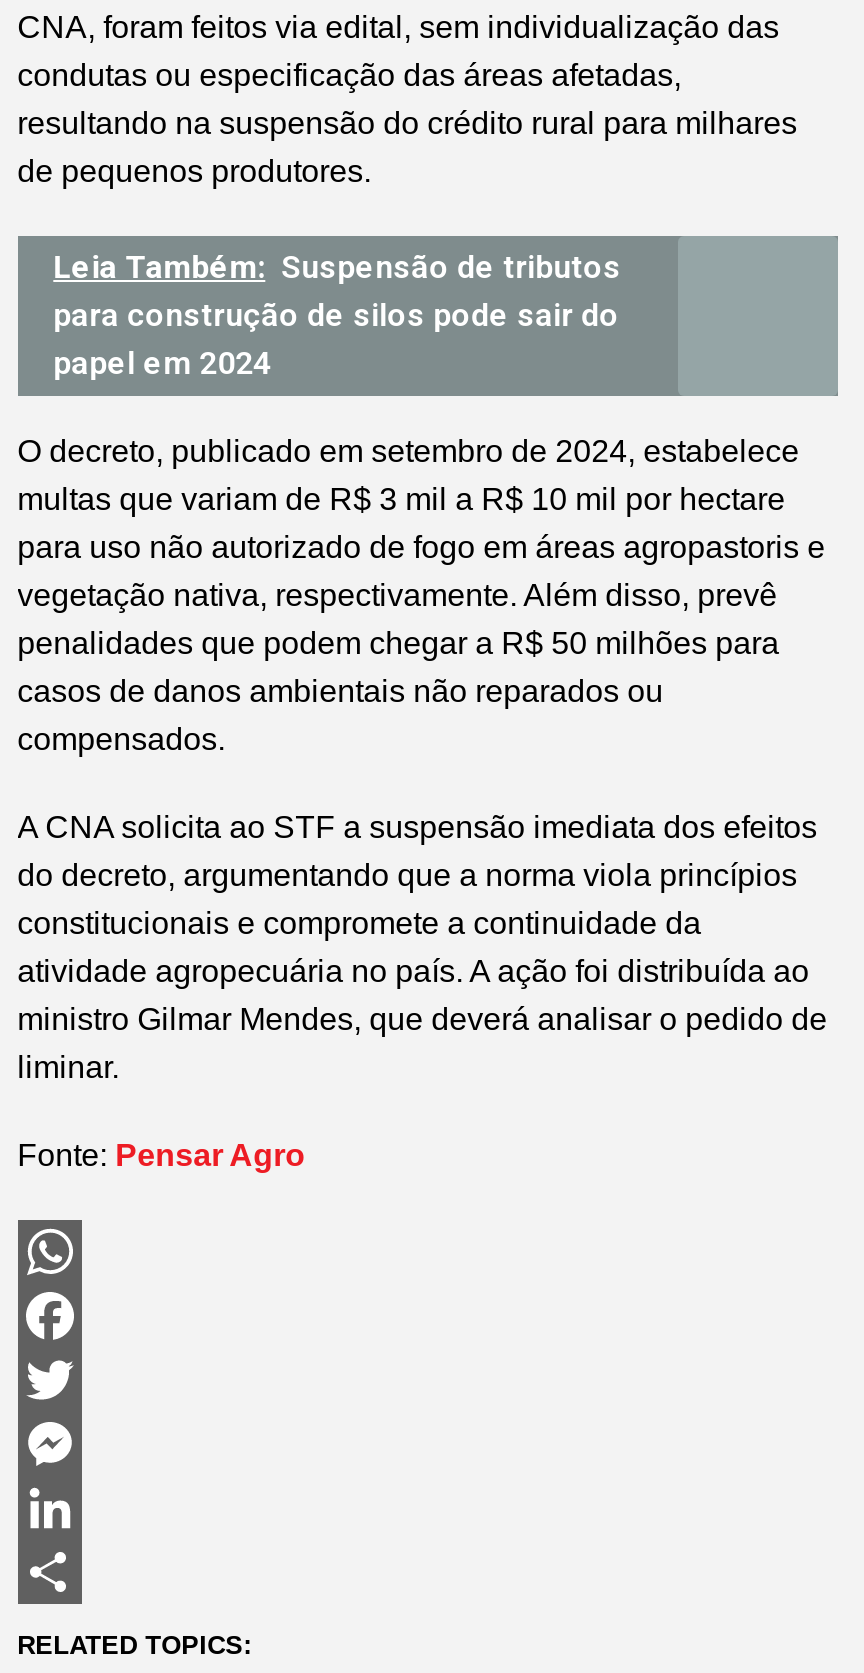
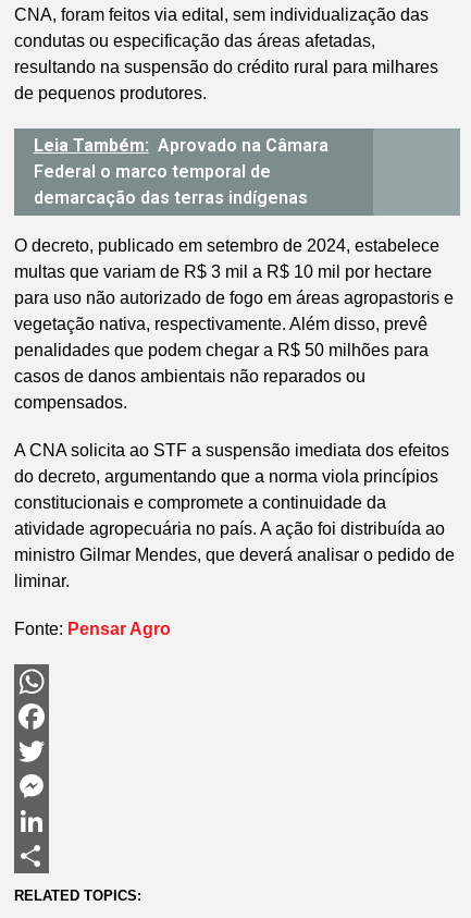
- Leia Também: Suspensão de tributos
- para construção de silos pode sair do
- papel em 2024
+ Leia Também: Aprovado na Câmara
+ Federal o marco temporal de
+ demarcação das terras indígenas
